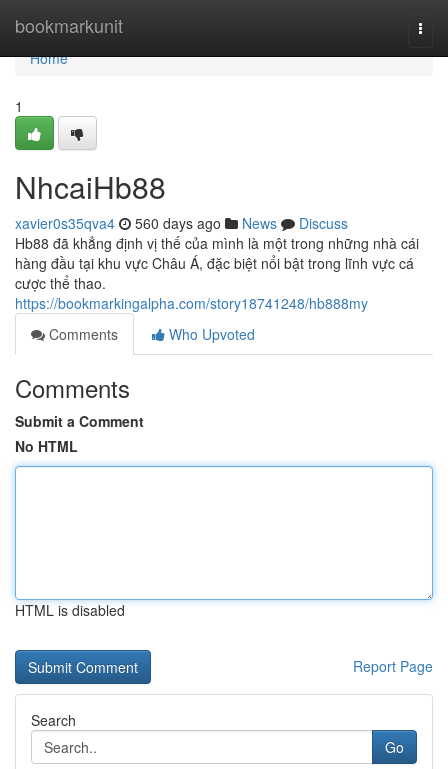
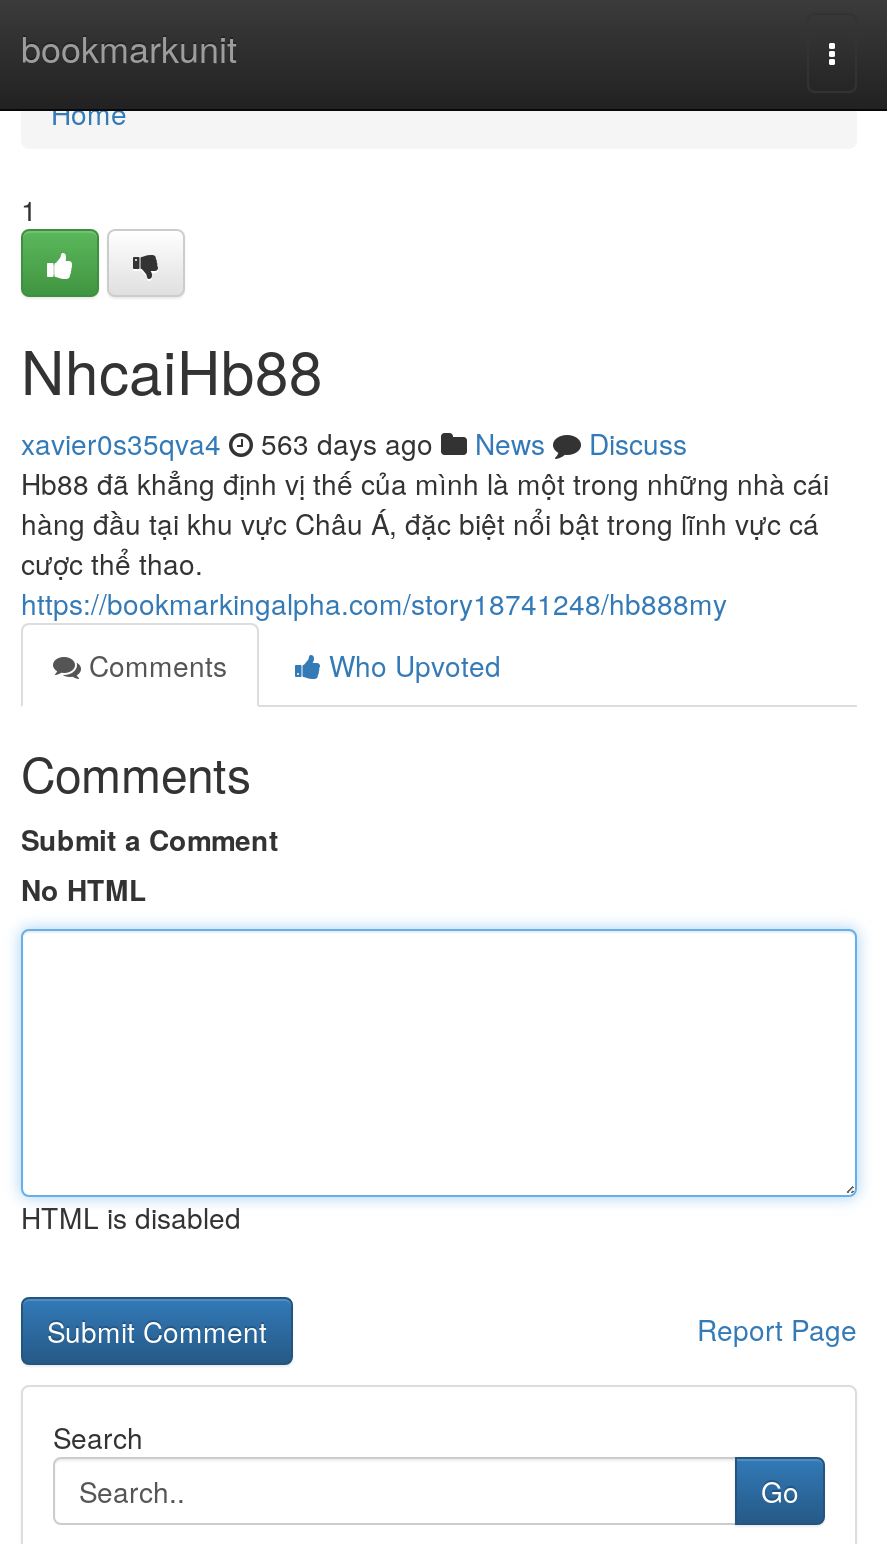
- xavier0s35qva4 560 days ago News Discuss
+ xavier0s35qva4 563 days ago News Discuss
